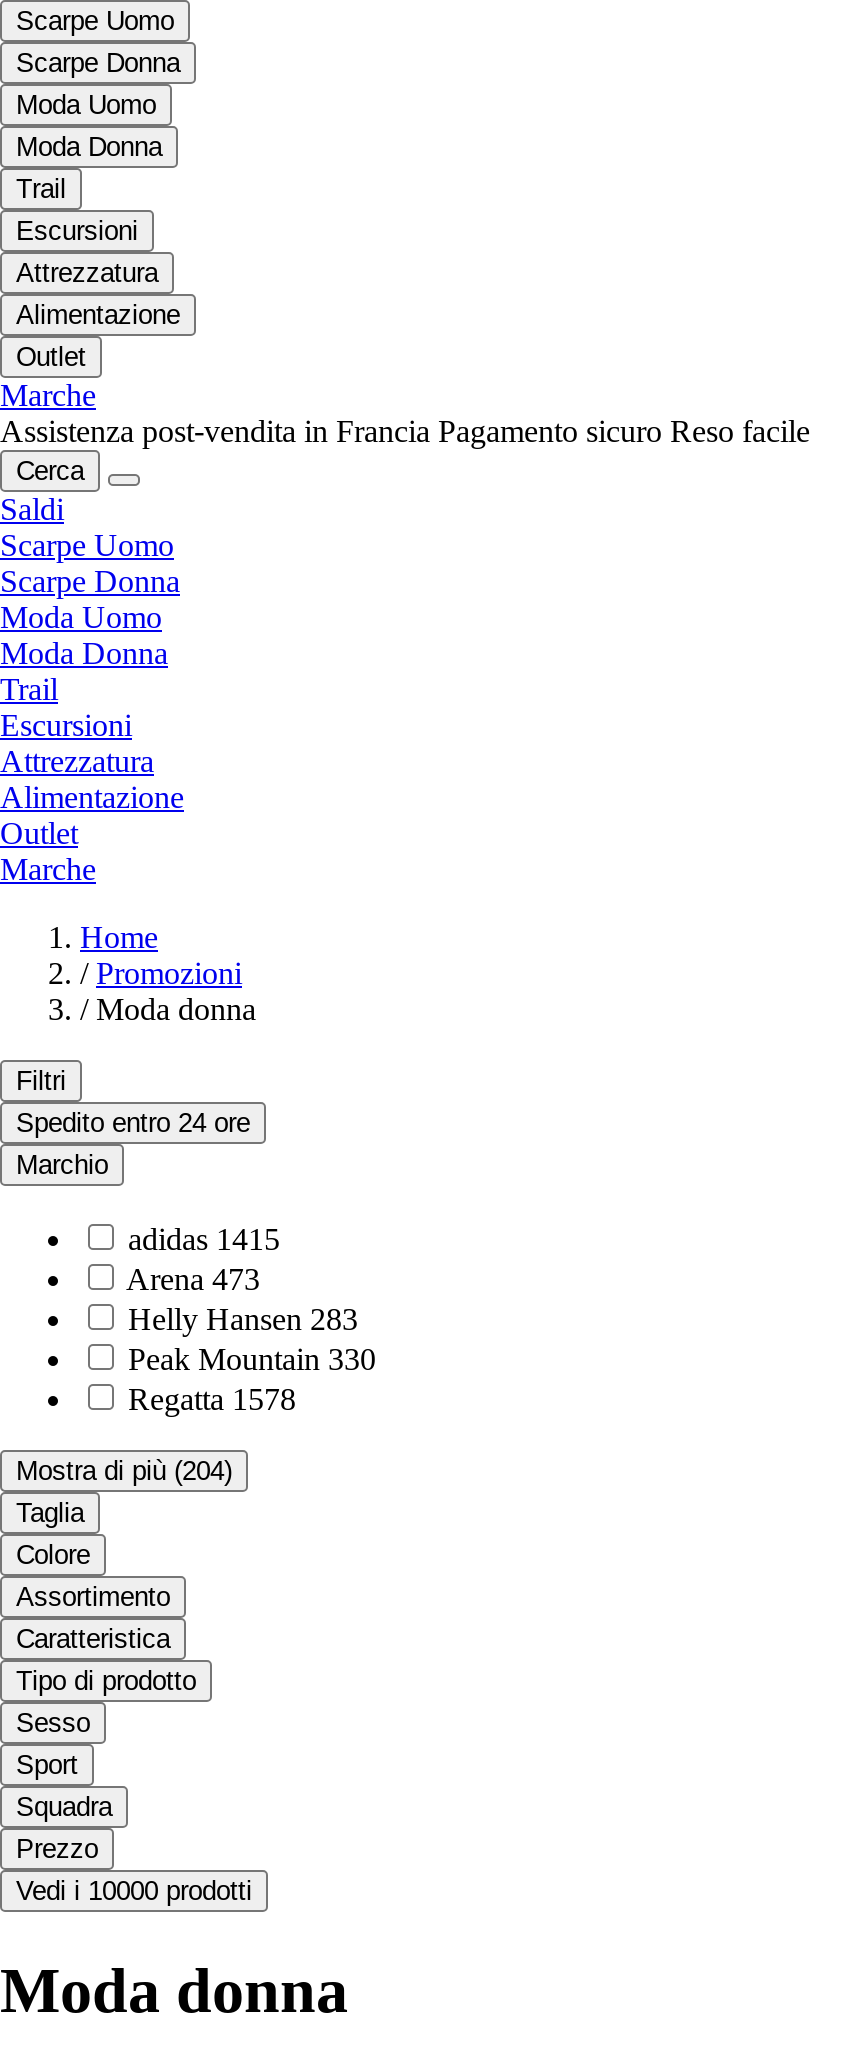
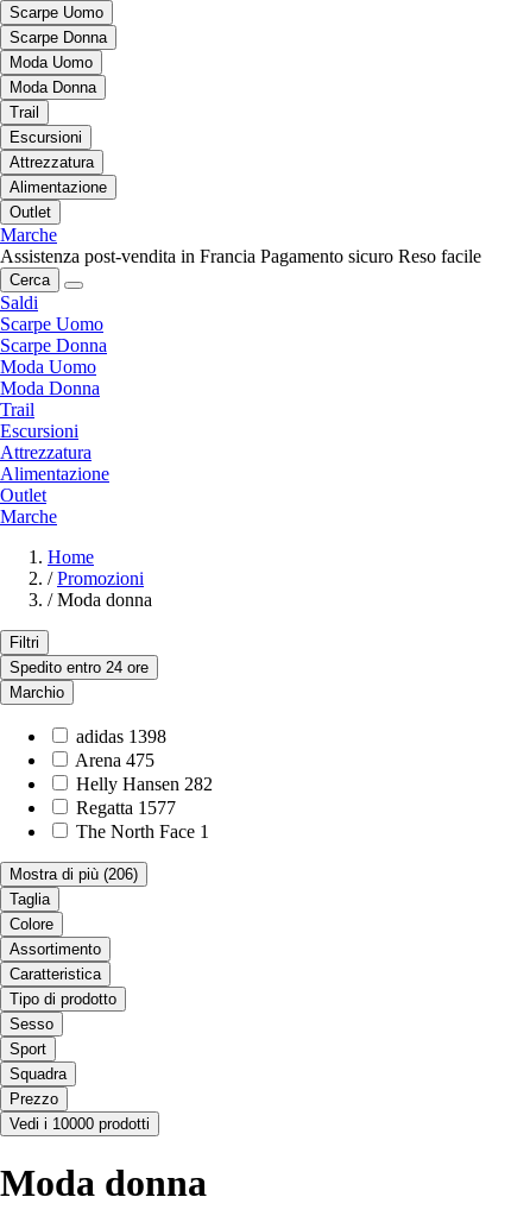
- adidas 1415
- Arena 473
- Helly Hansen 283
- Peak Mountain 330
- Regatta 1578
+ adidas 1398
+ Arena 475
+ Helly Hansen 282
+ Regatta 1577
+ The North Face 1

- Mostra di più (204)
+ Mostra di più (206)
